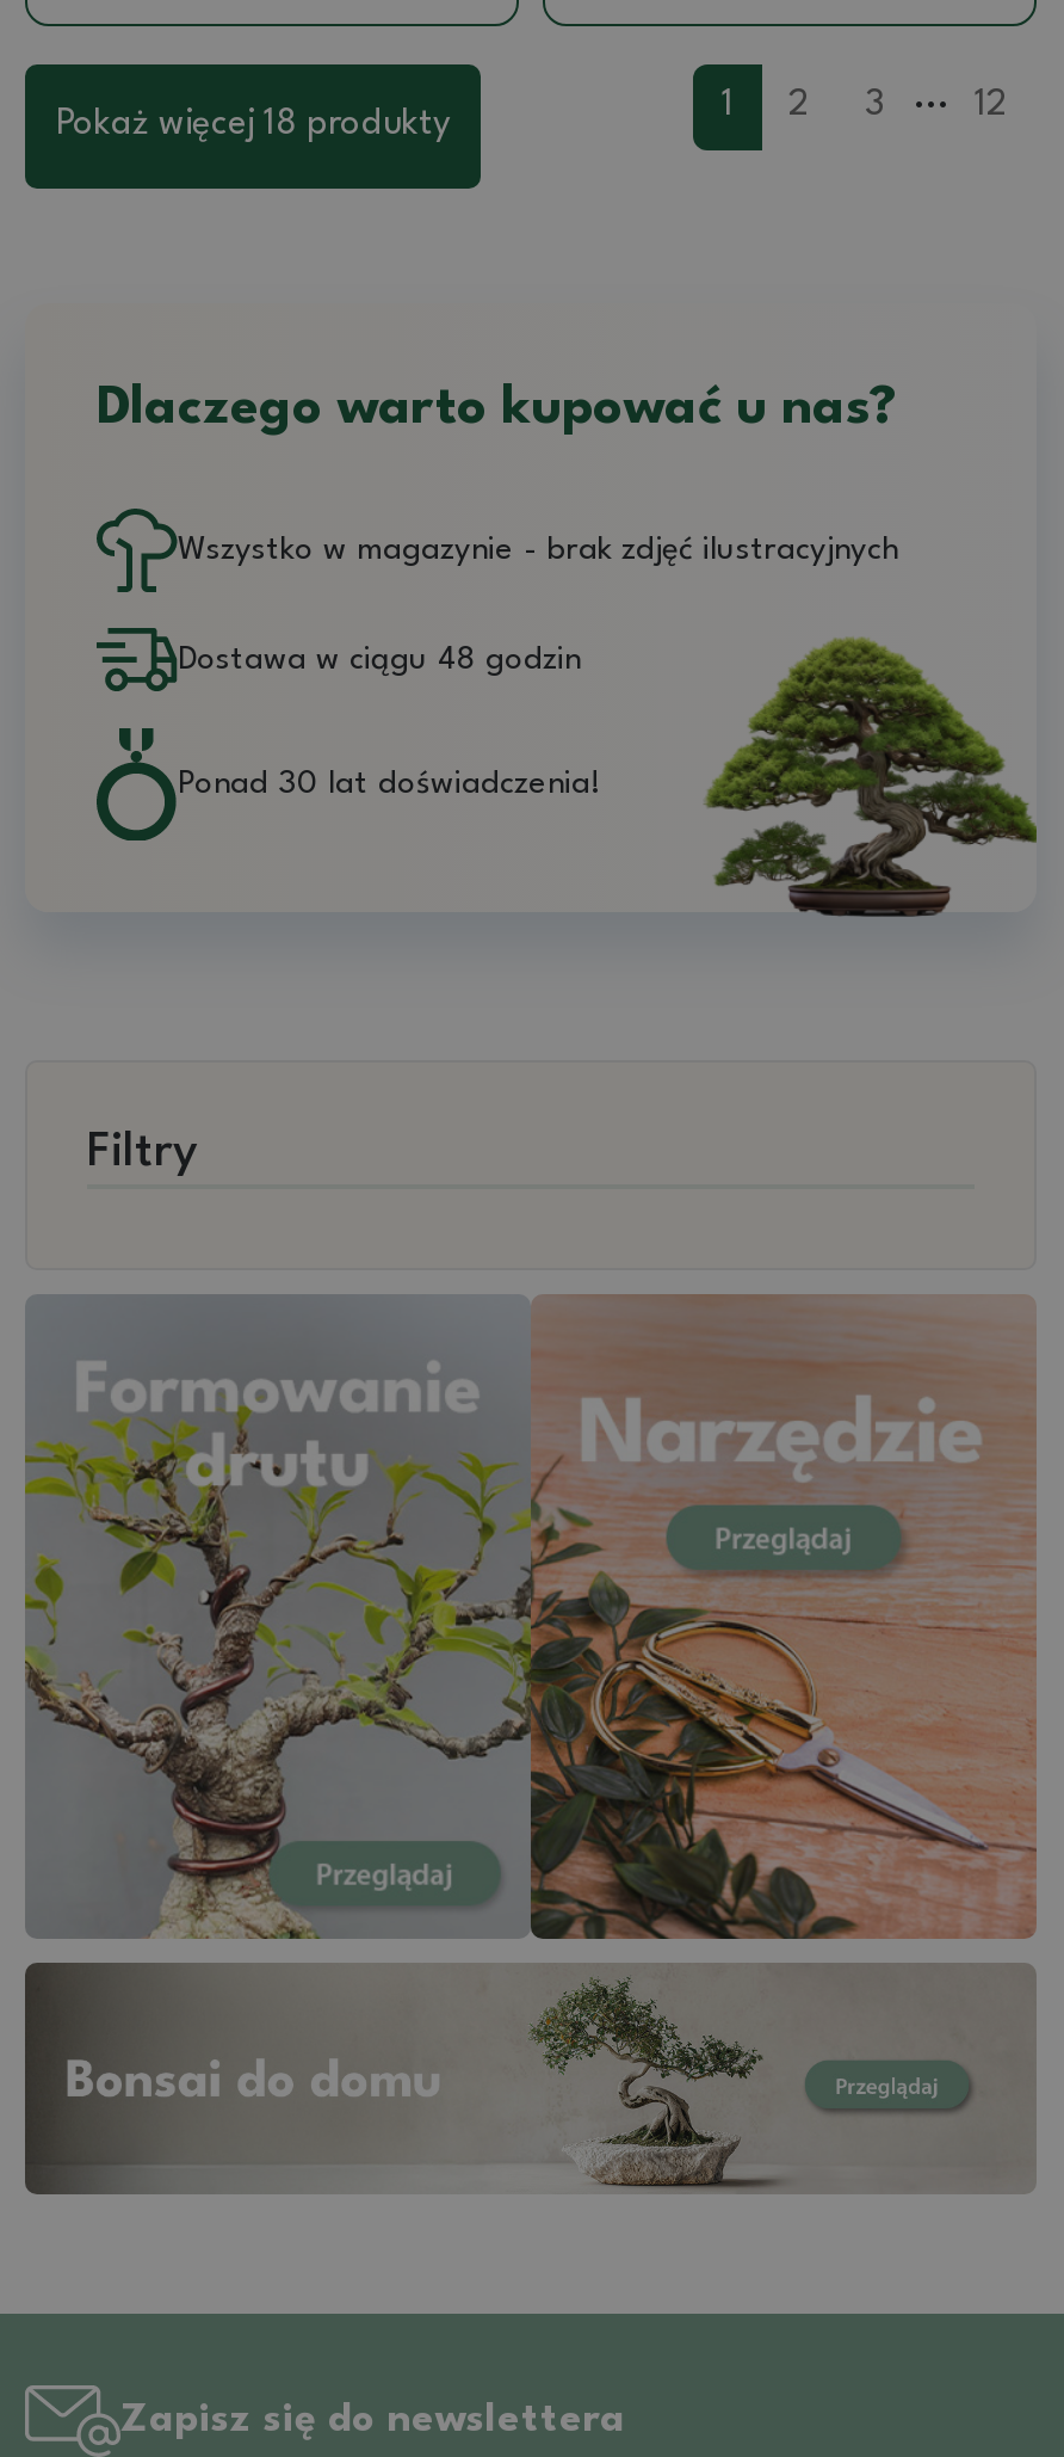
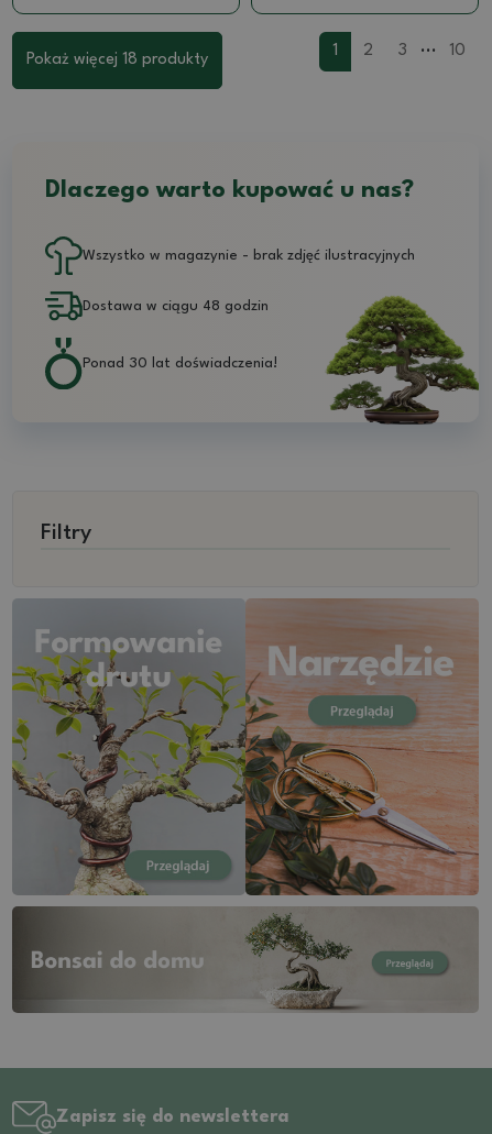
- 12
+ 10
